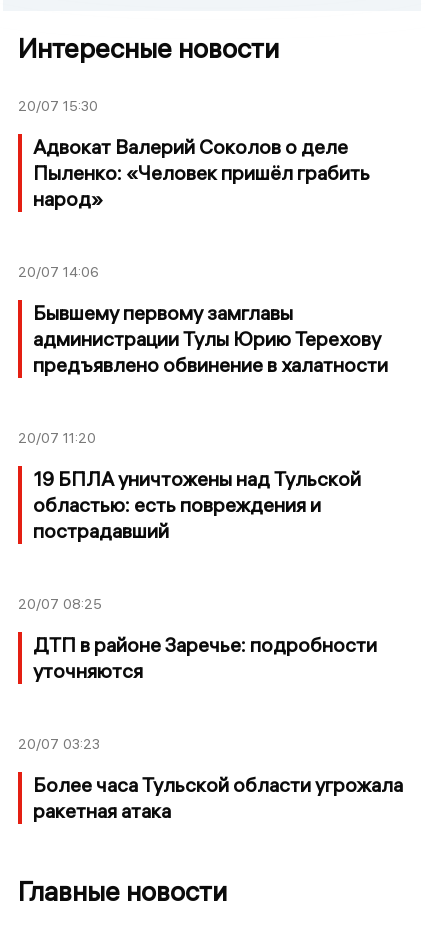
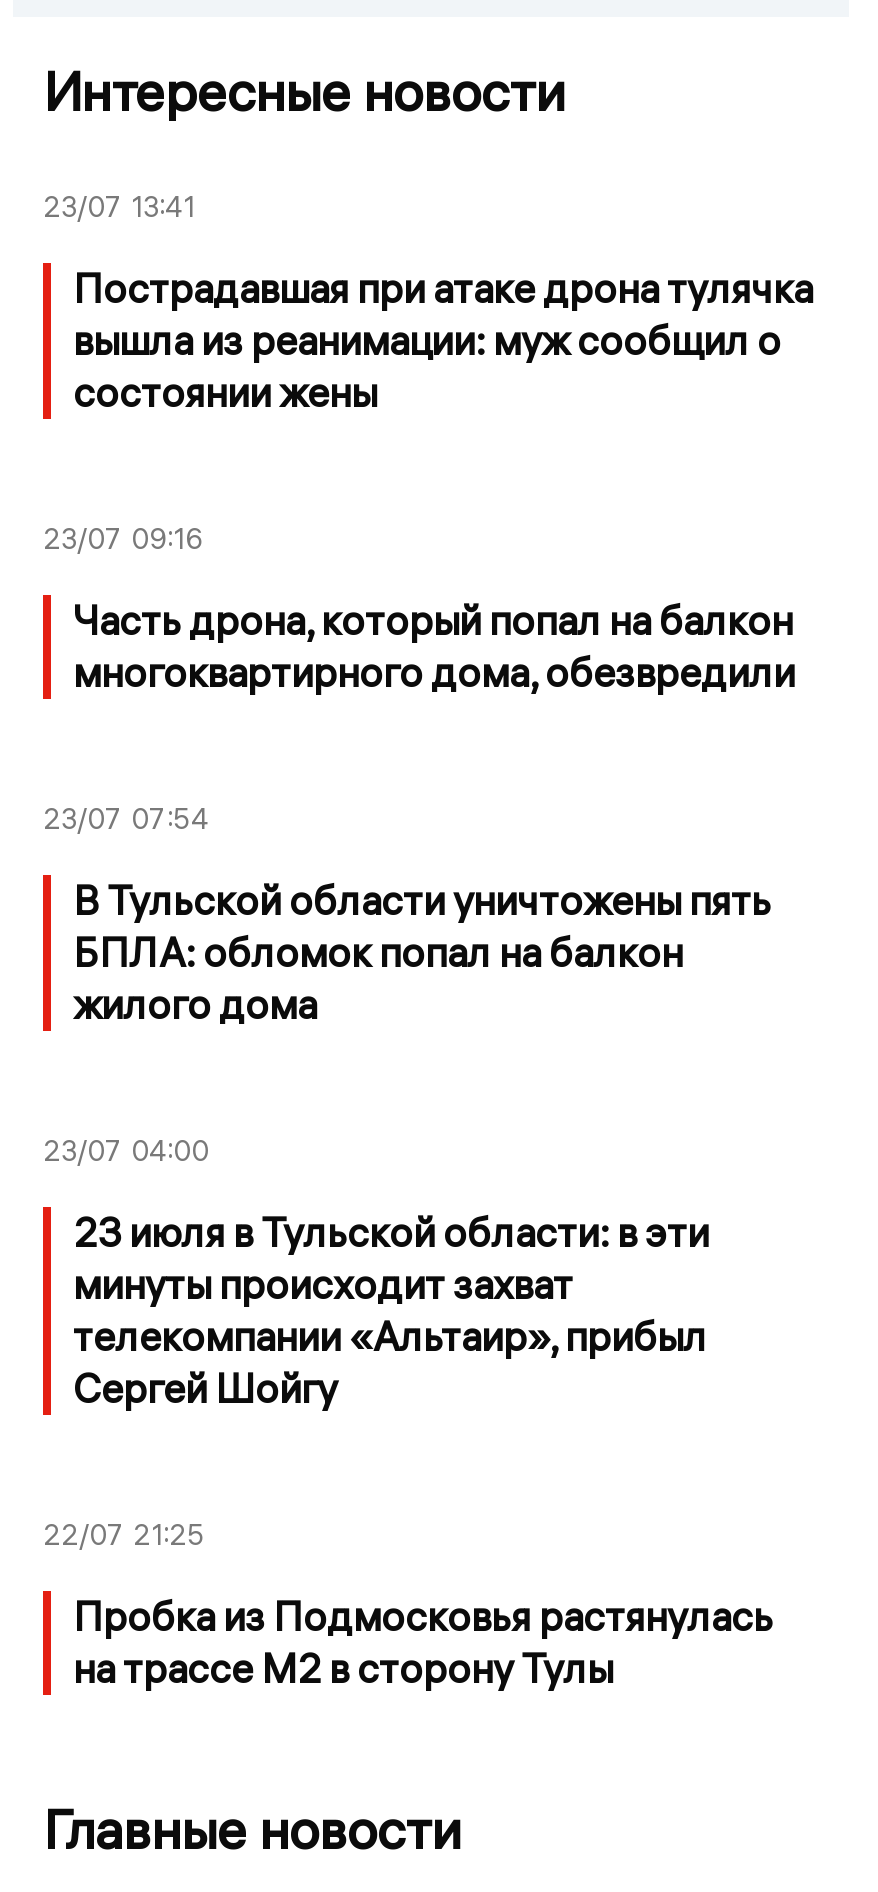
- 20/07 15:30
+ 23/07 13:41

- Адвокат Валерий Соколов о деле
- Пыленко: «Человек пришёл грабить
- народ»
+ Пострадавшая при атаке дрона тулячка
+ вышла из реанимации: муж сообщил о
+ состоянии жены

- 20/07 14:06
+ 23/07 09:16

- Бывшему первому замглавы
- администрации Тулы Юрию Терехову
- предъявлено обвинение в халатности
+ Часть дрона, который попал на балкон
+ многоквартирного дома, обезвредили

- 20/07 11:20
+ 23/07 07:54

- 19 БПЛА уничтожены над Тульской
- областью: есть повреждения и
- пострадавший
+ В Тульской области уничтожены пять
+ БПЛА: обломок попал на балкон
+ жилого дома

- 20/07 08:25
+ 23/07 04:00

- ДТП в районе Заречье: подробности
- уточняются
+ 23 июля в Тульской области: в эти
+ минуты происходит захват
+ телекомпании «Альтаир», прибыл
+ Сергей Шойгу

- 20/07 03:23
+ 22/07 21:25

- Более часа Тульской области угрожала
- ракетная атака
+ Пробка из Подмосковья растянулась
+ на трассе М2 в сторону Тулы
